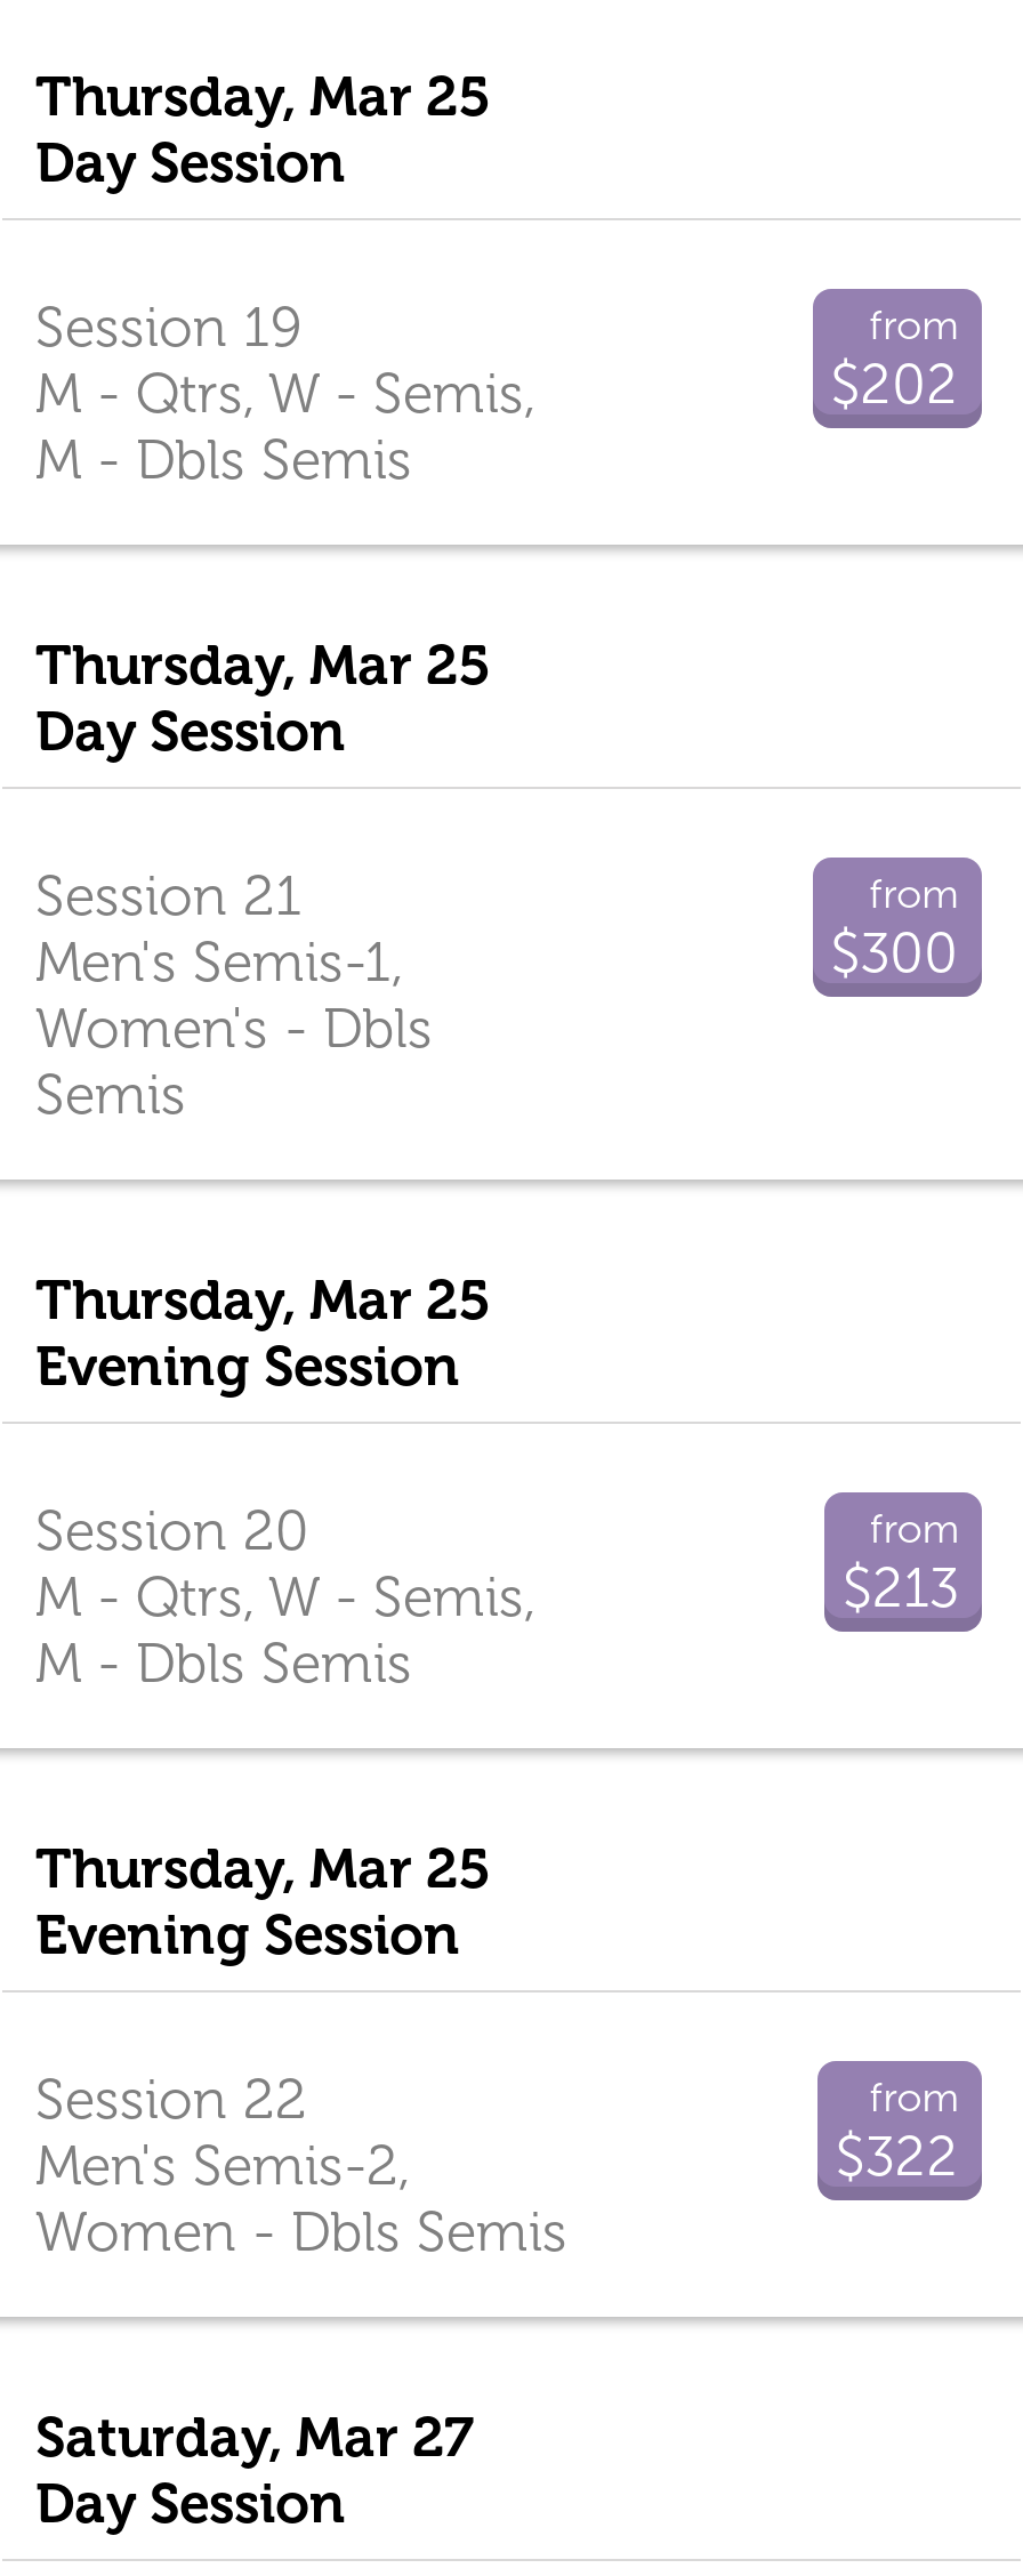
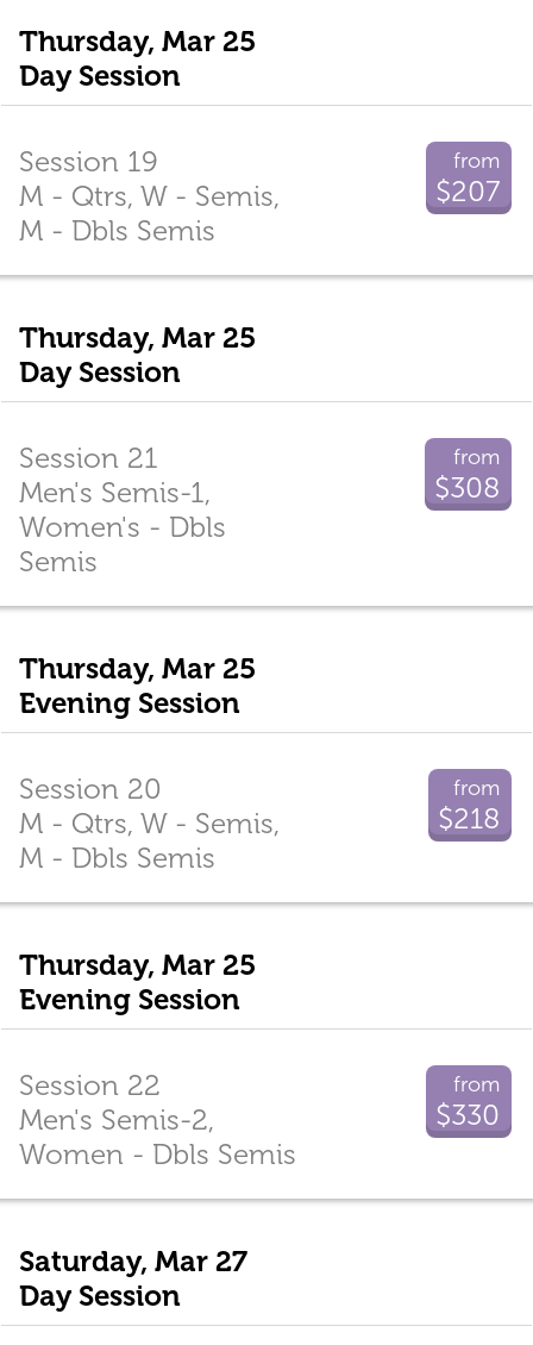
- $202
+ $207

- $300
+ $308

- $213
+ $218

- $322
+ $330
